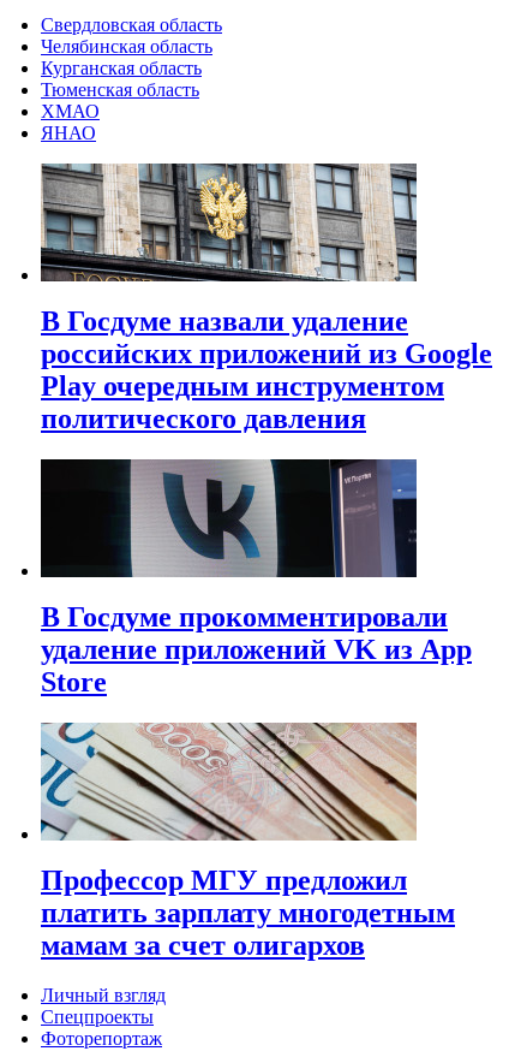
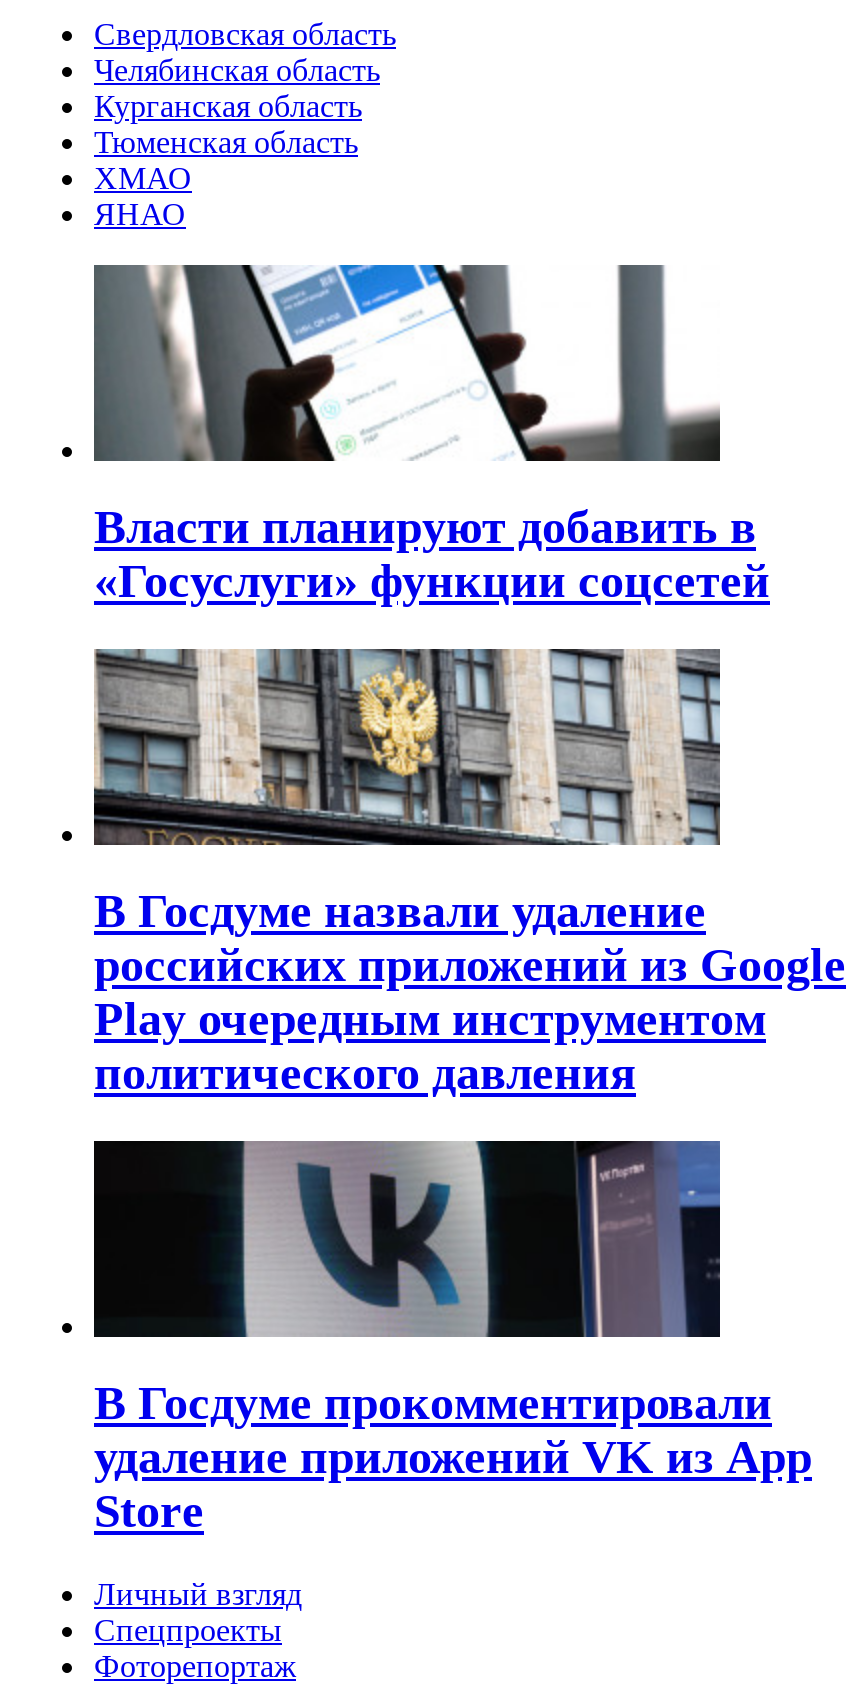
+ [image]
+ Власти планируют добавить в
+ «Госуслуги» функции соцсетей

moved down: [image] | В Госдуме назвали удаление | российских приложений из Google | Play очередным инструментом | политического давления | В Госдуме прокомментировали | Store

- [image]
- Профессор МГУ предложил
- платить зарплату многодетным
- мамам за счет олигархов
